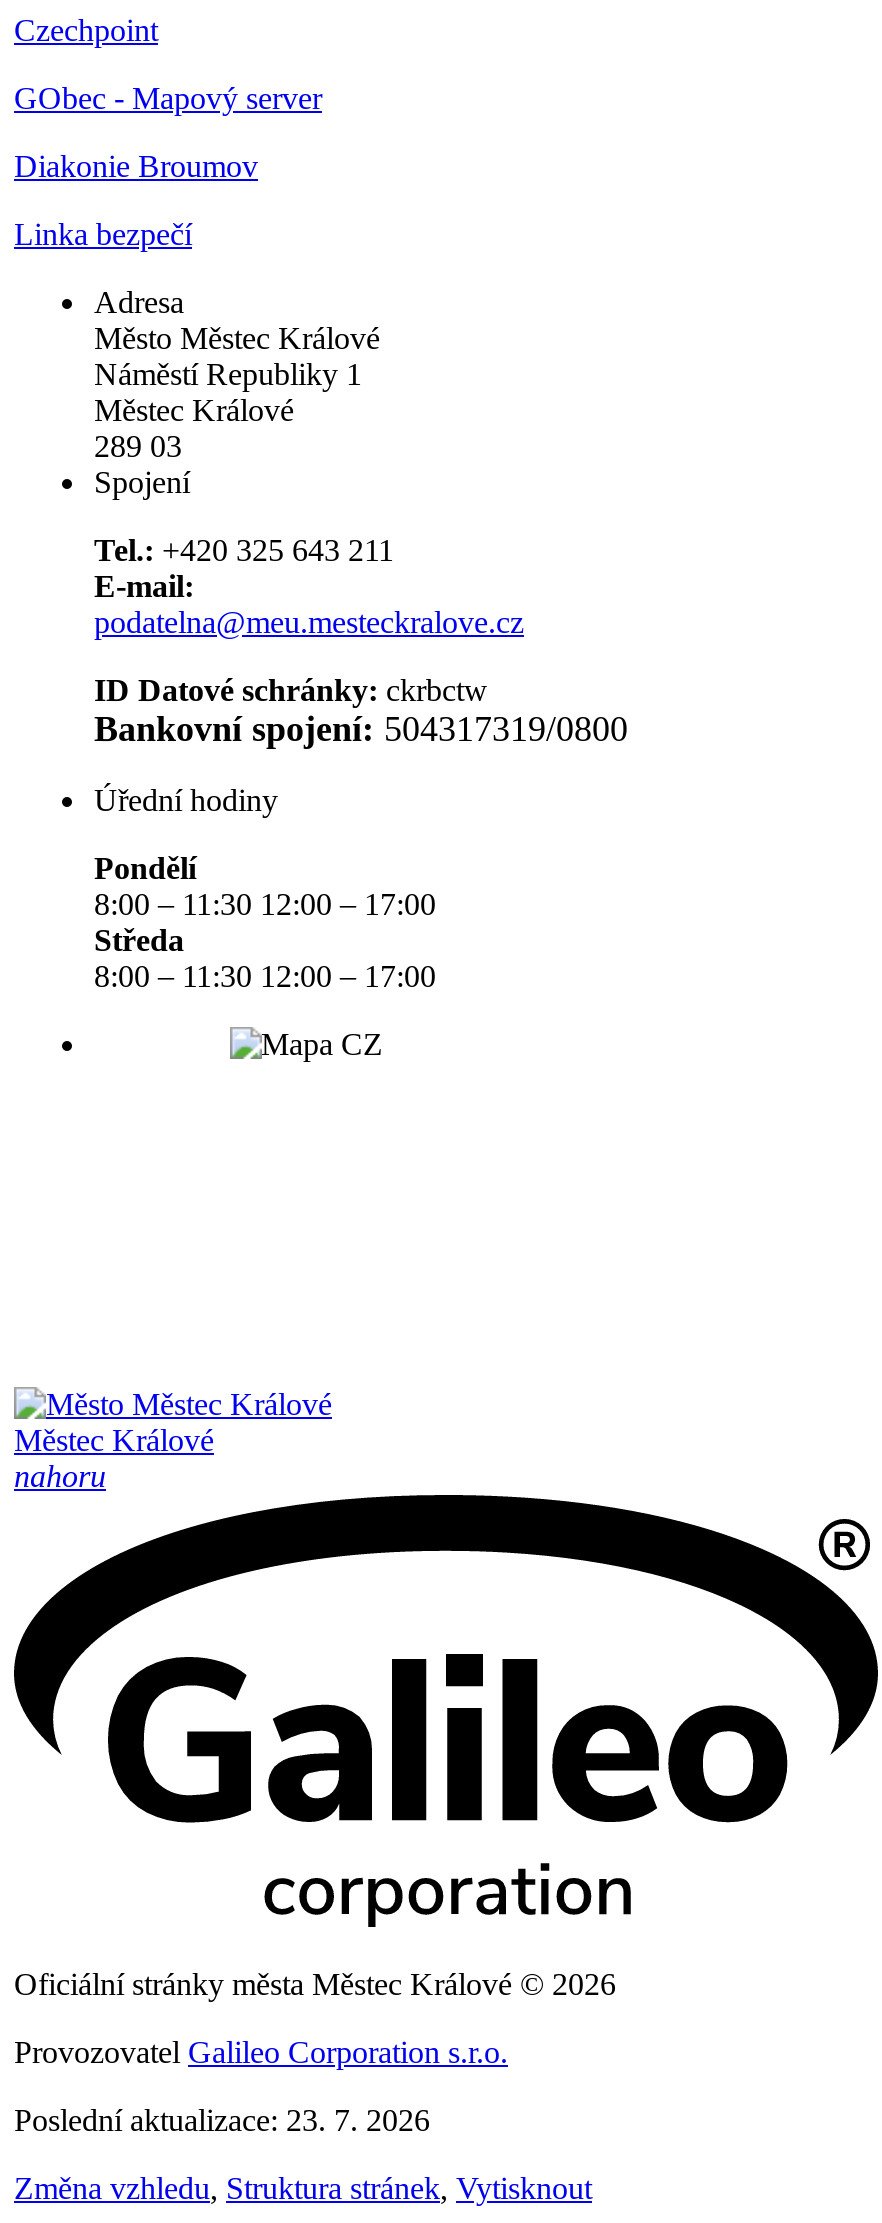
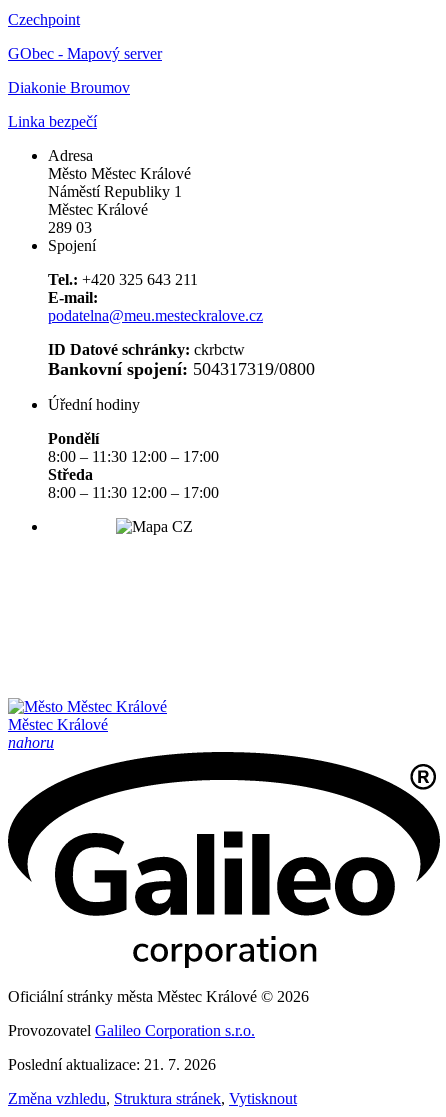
- Poslední aktualizace: 23. 7. 2026
+ Poslední aktualizace: 21. 7. 2026
